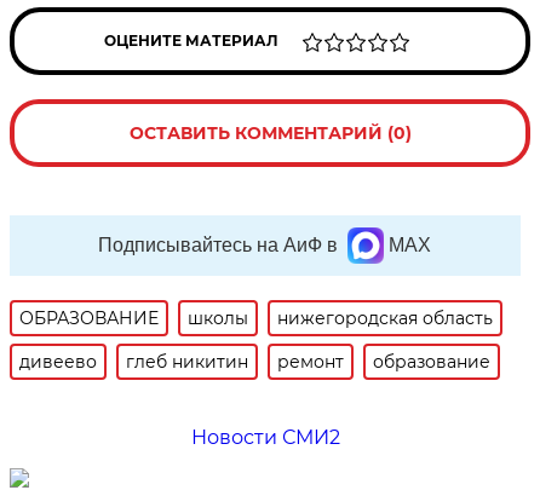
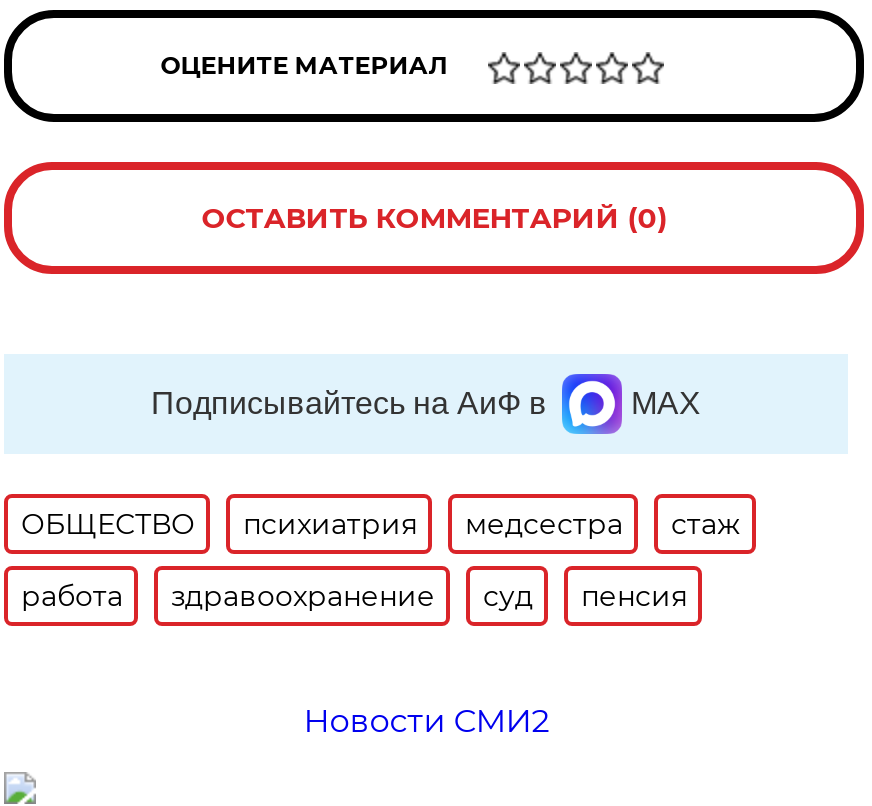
- ОБРАЗОВАНИЕ
- школы
- нижегородская область
+ ОБЩЕСТВО
+ психиатрия
+ медсестра
+ стаж

- дивеево
- глеб никитин
- ремонт
- образование
+ работа
+ здравоохранение
+ суд
+ пенсия
